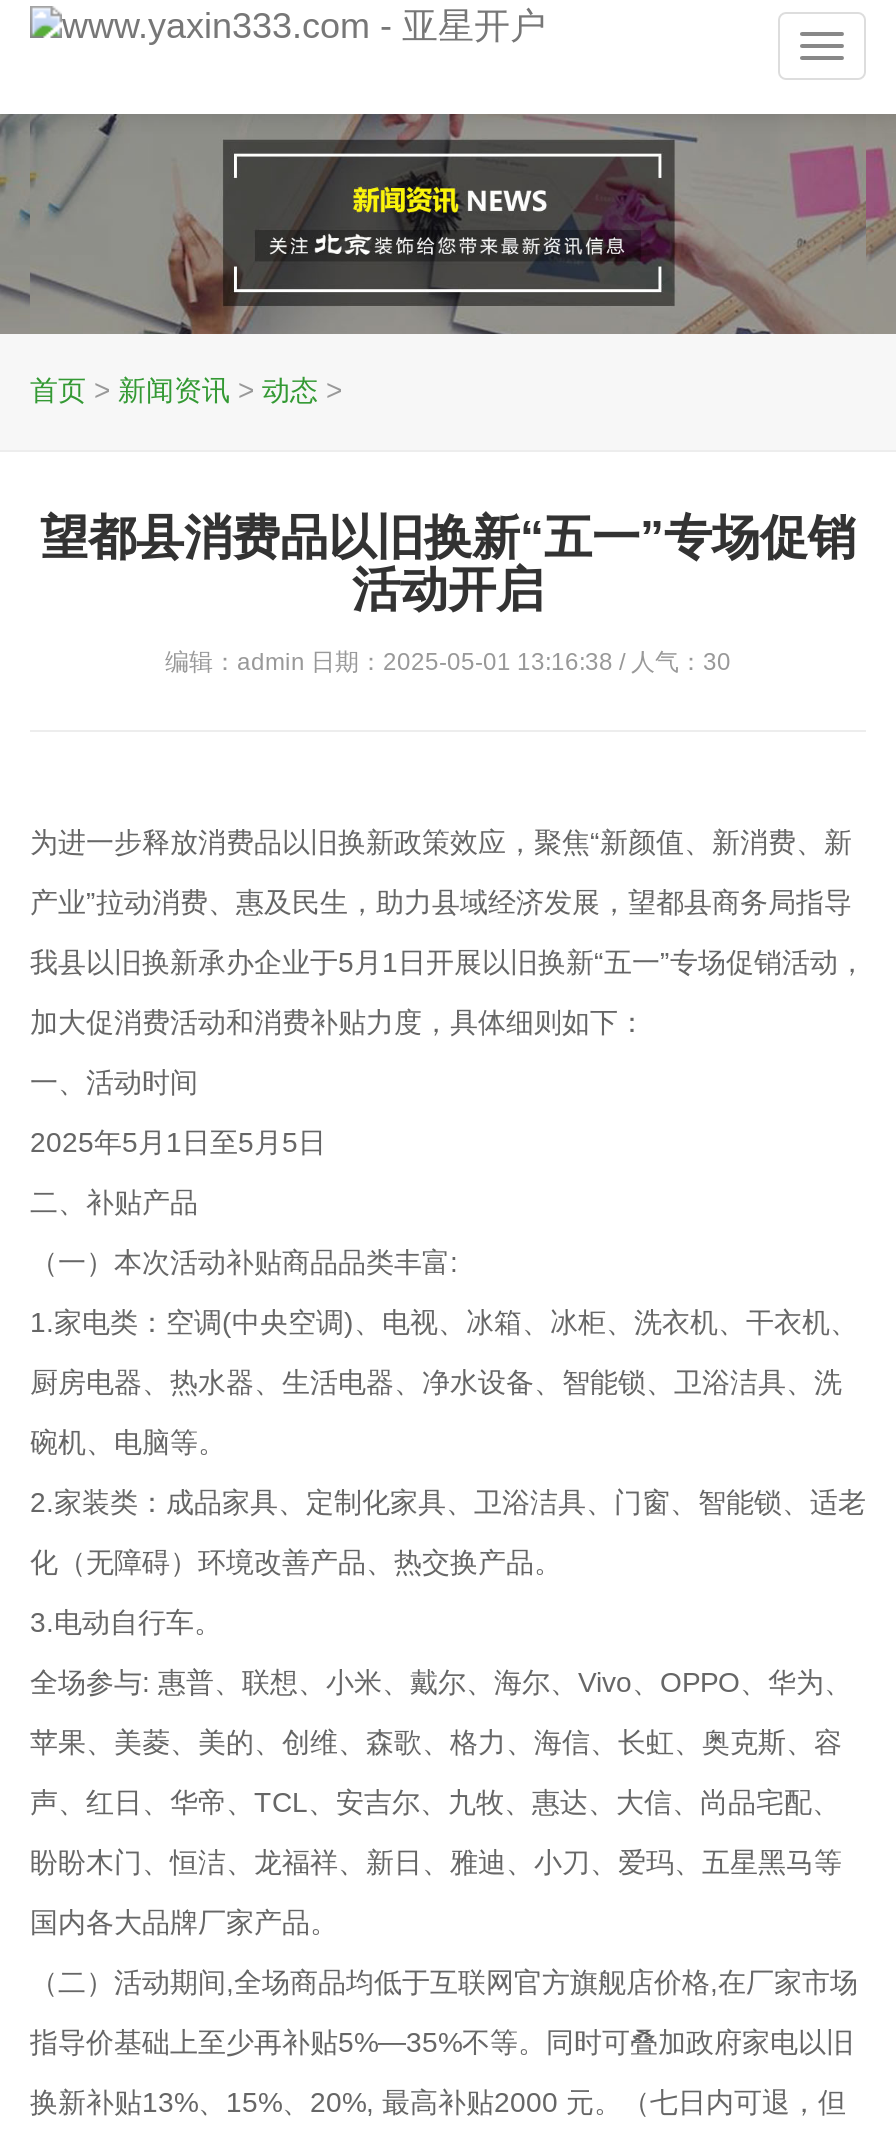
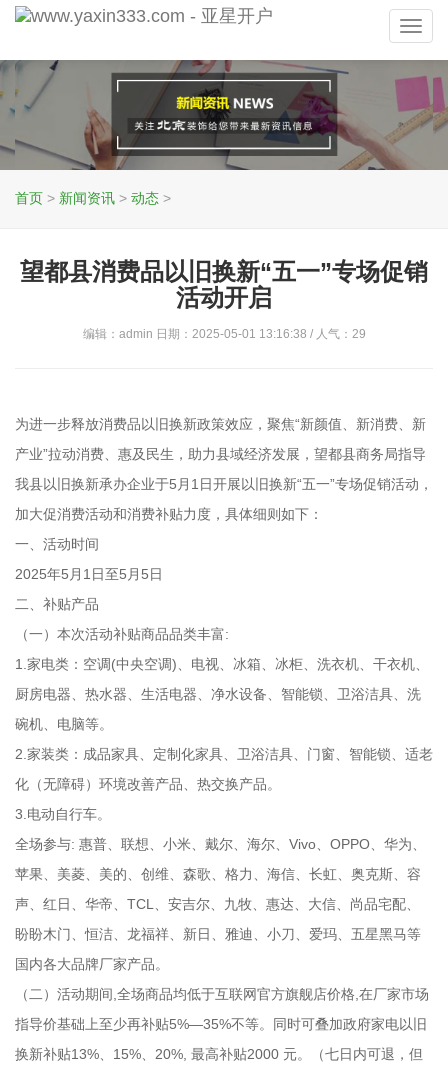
- 编辑：admin 日期：2025-05-01 13:16:38 / 人气：30
+ 编辑：admin 日期：2025-05-01 13:16:38 / 人气：29
